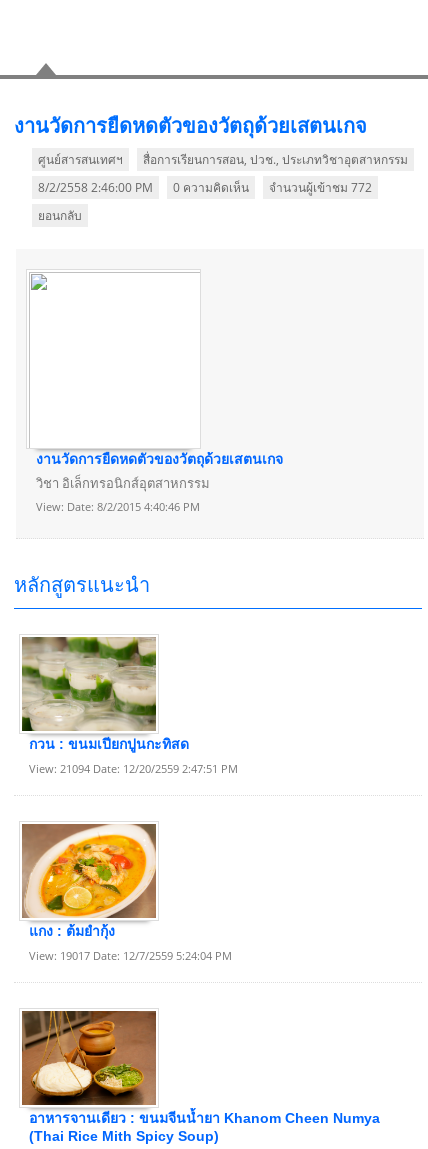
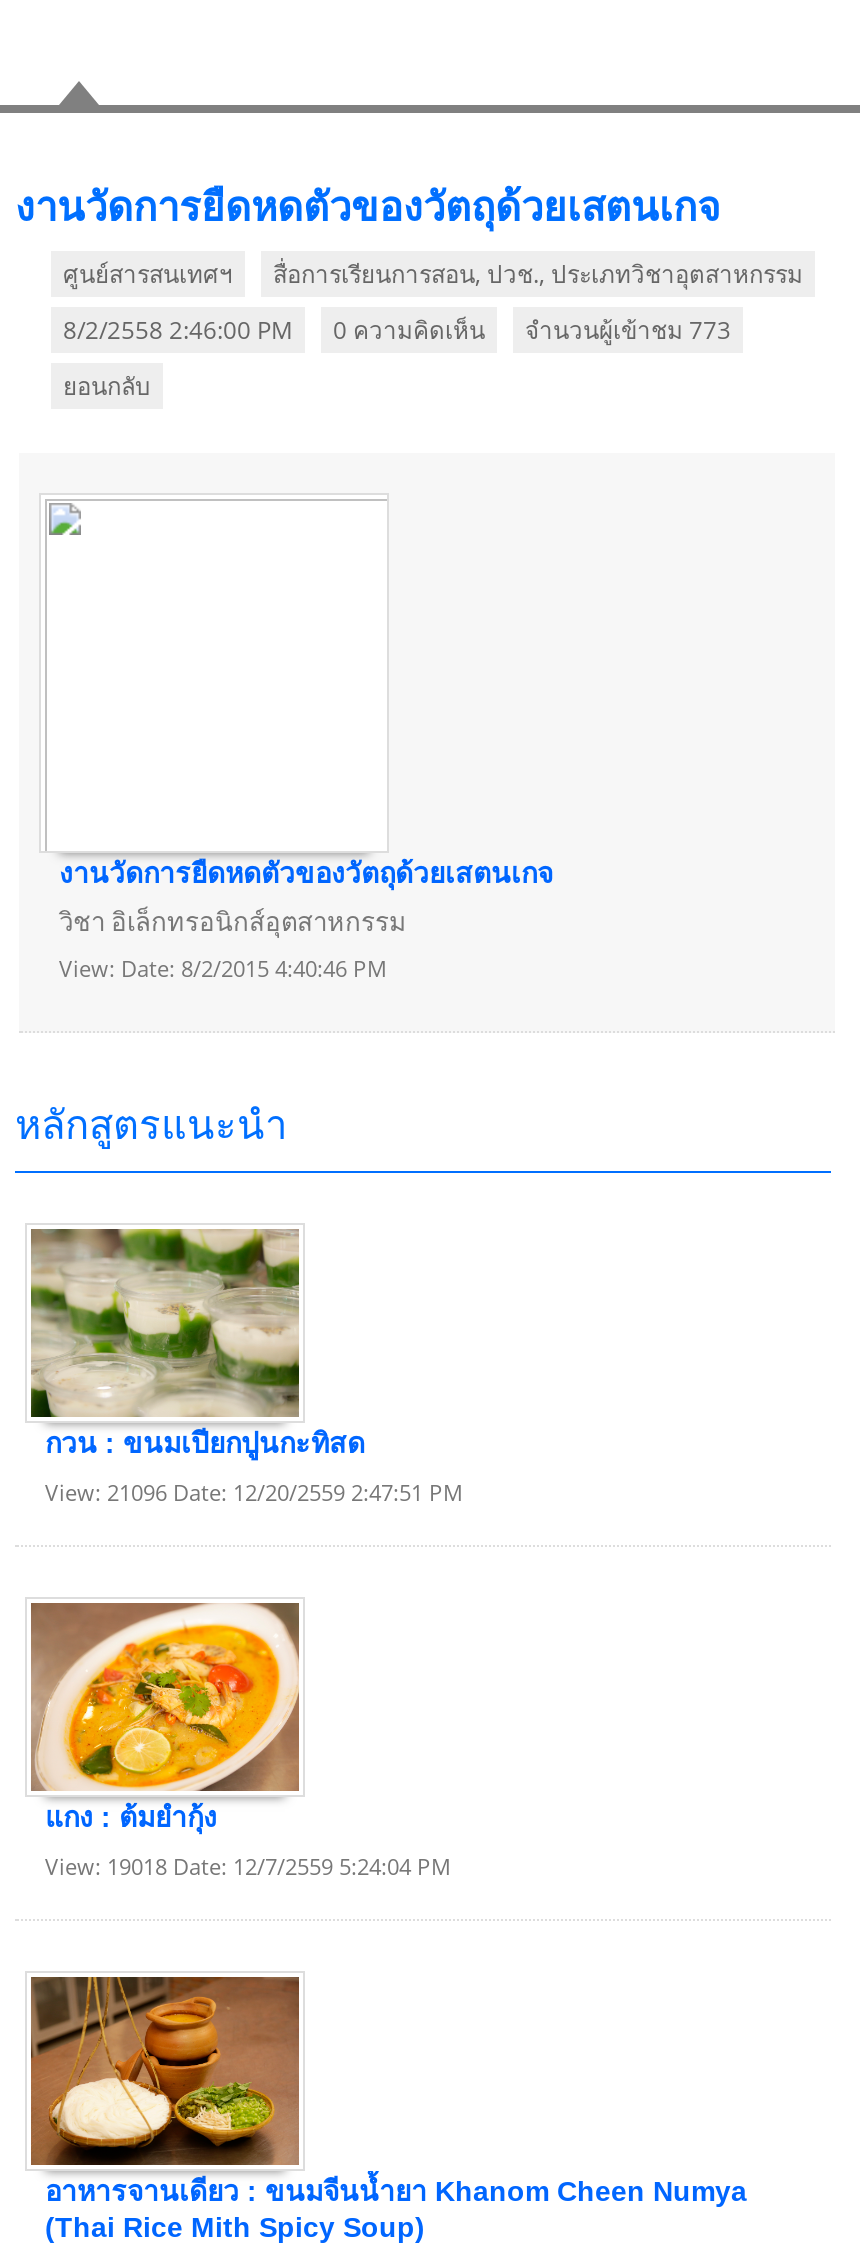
- จำนวนผู้เข้าชม 772
+ จำนวนผู้เข้าชม 773

- View: 21094 Date: 12/20/2559 2:47:51 PM
+ View: 21096 Date: 12/20/2559 2:47:51 PM

- View: 19017 Date: 12/7/2559 5:24:04 PM
+ View: 19018 Date: 12/7/2559 5:24:04 PM
